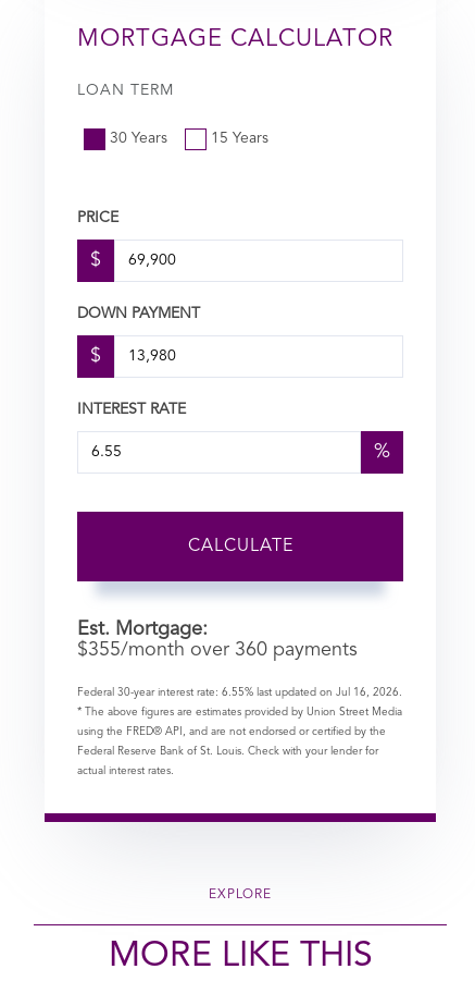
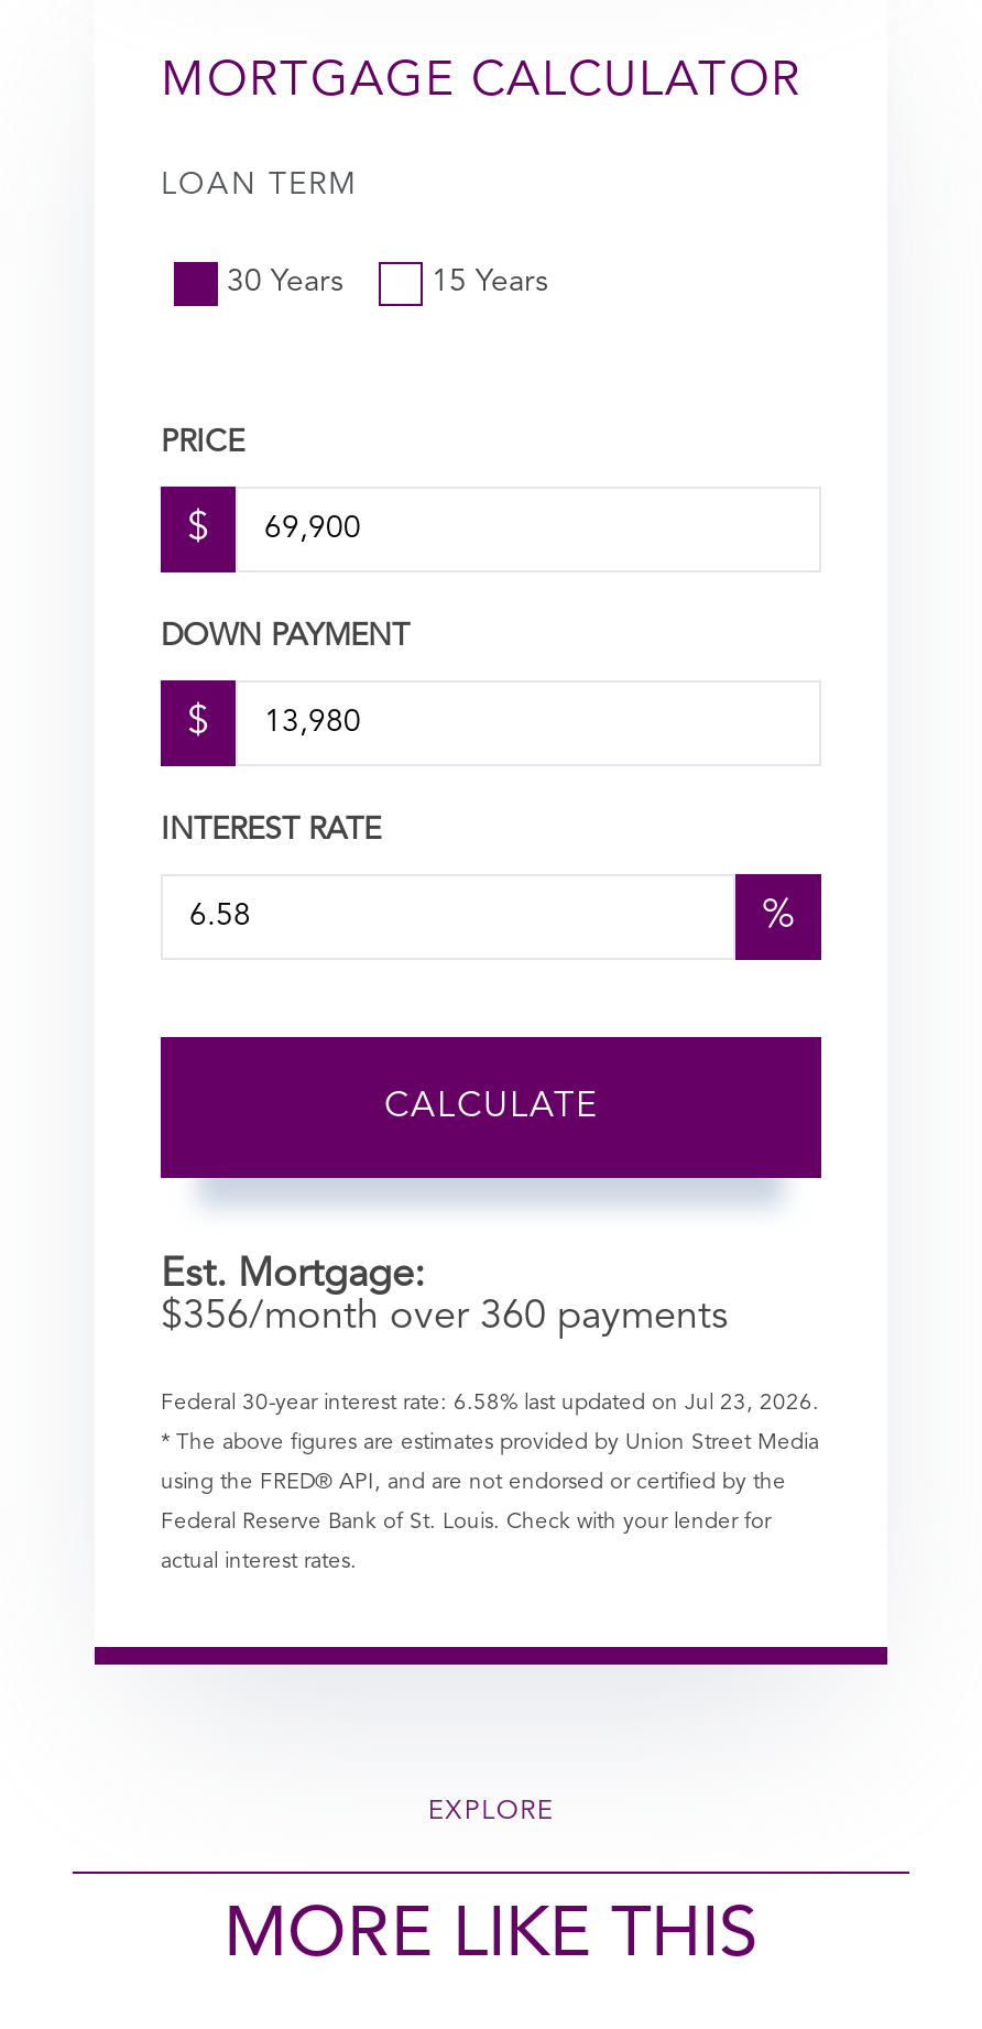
- $355/month over 360 payments
+ $356/month over 360 payments

- Federal 30-year interest rate: 6.55% last updated on Jul 16, 2026.
+ Federal 30-year interest rate: 6.58% last updated on Jul 23, 2026.
